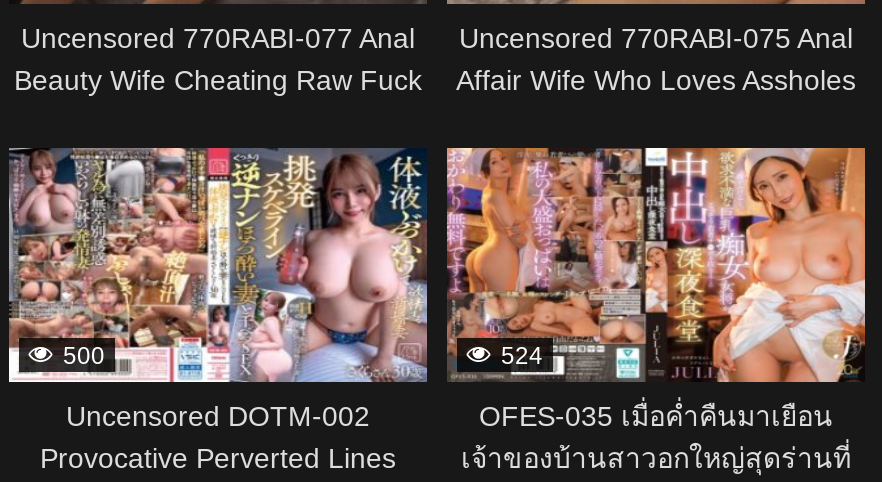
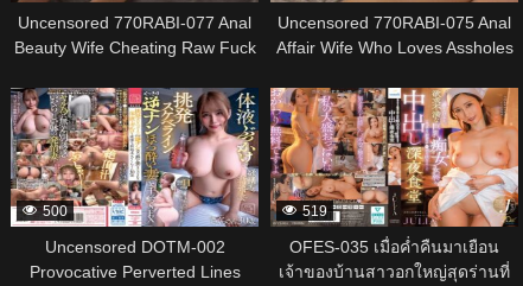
- 524
+ 519
